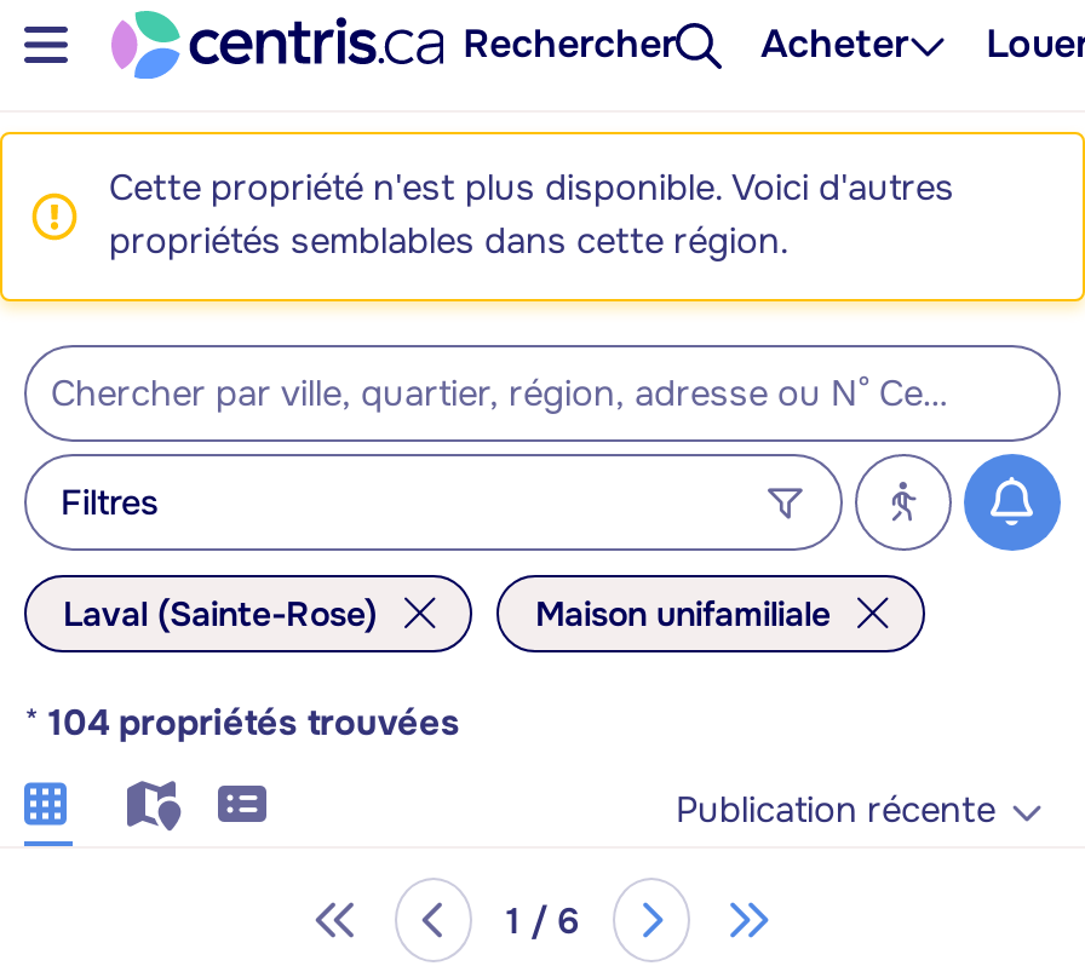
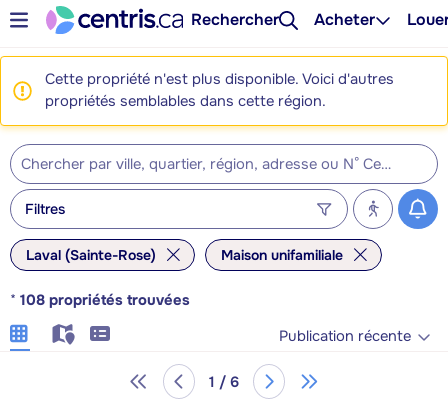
- * 104 propriétés trouvées
+ * 108 propriétés trouvées
